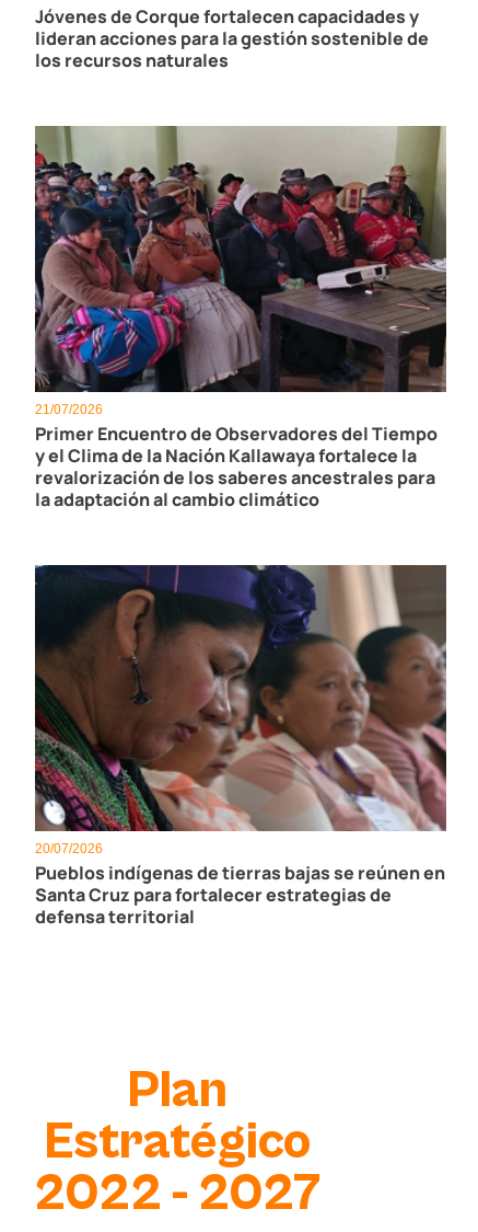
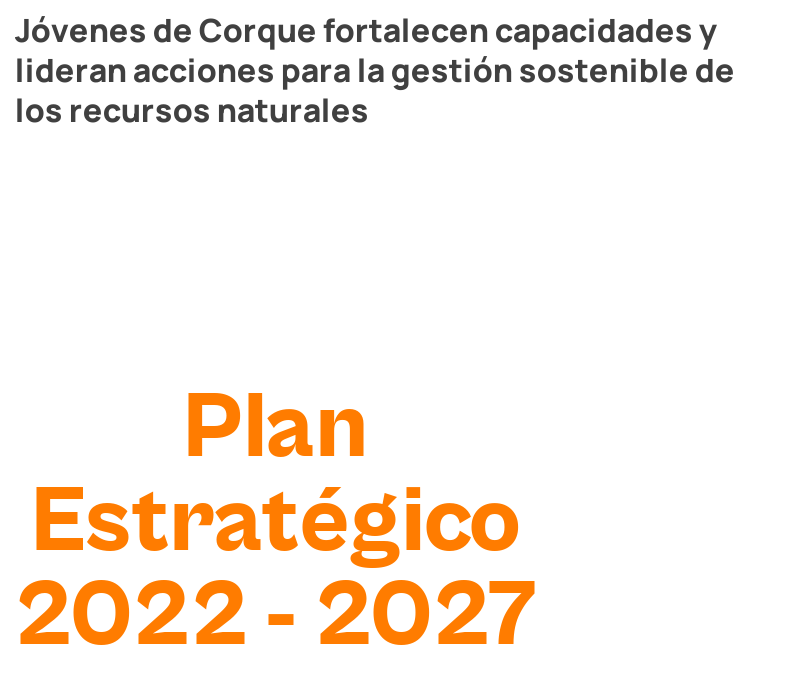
- [image]
- 21/07/2026
- Primer Encuentro de Observadores del Tiempo
- y el Clima de la Nación Kallawaya fortalece la
- revalorización de los saberes ancestrales para
- la adaptación al cambio climático

- [image]
- 20/07/2026
- Pueblos indígenas de tierras bajas se reúnen en
- Santa Cruz para fortalecer estrategias de
- defensa territorial
